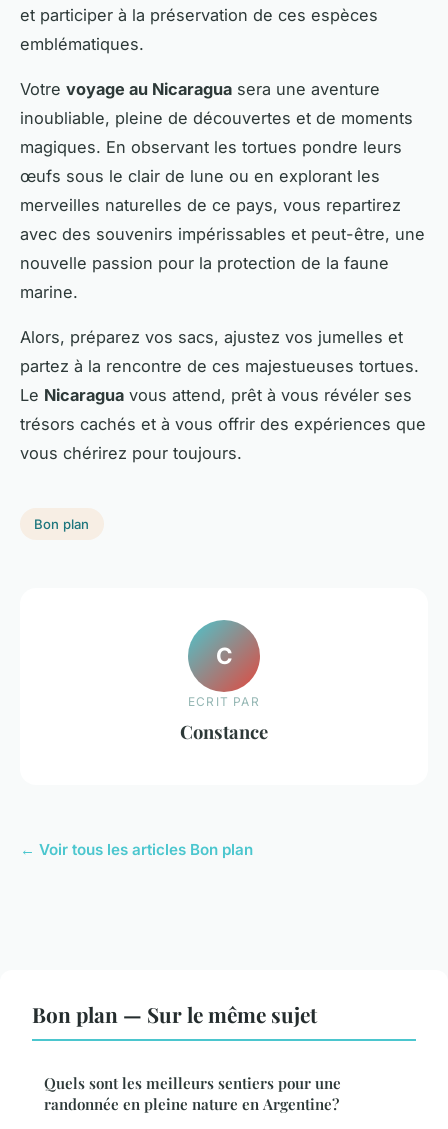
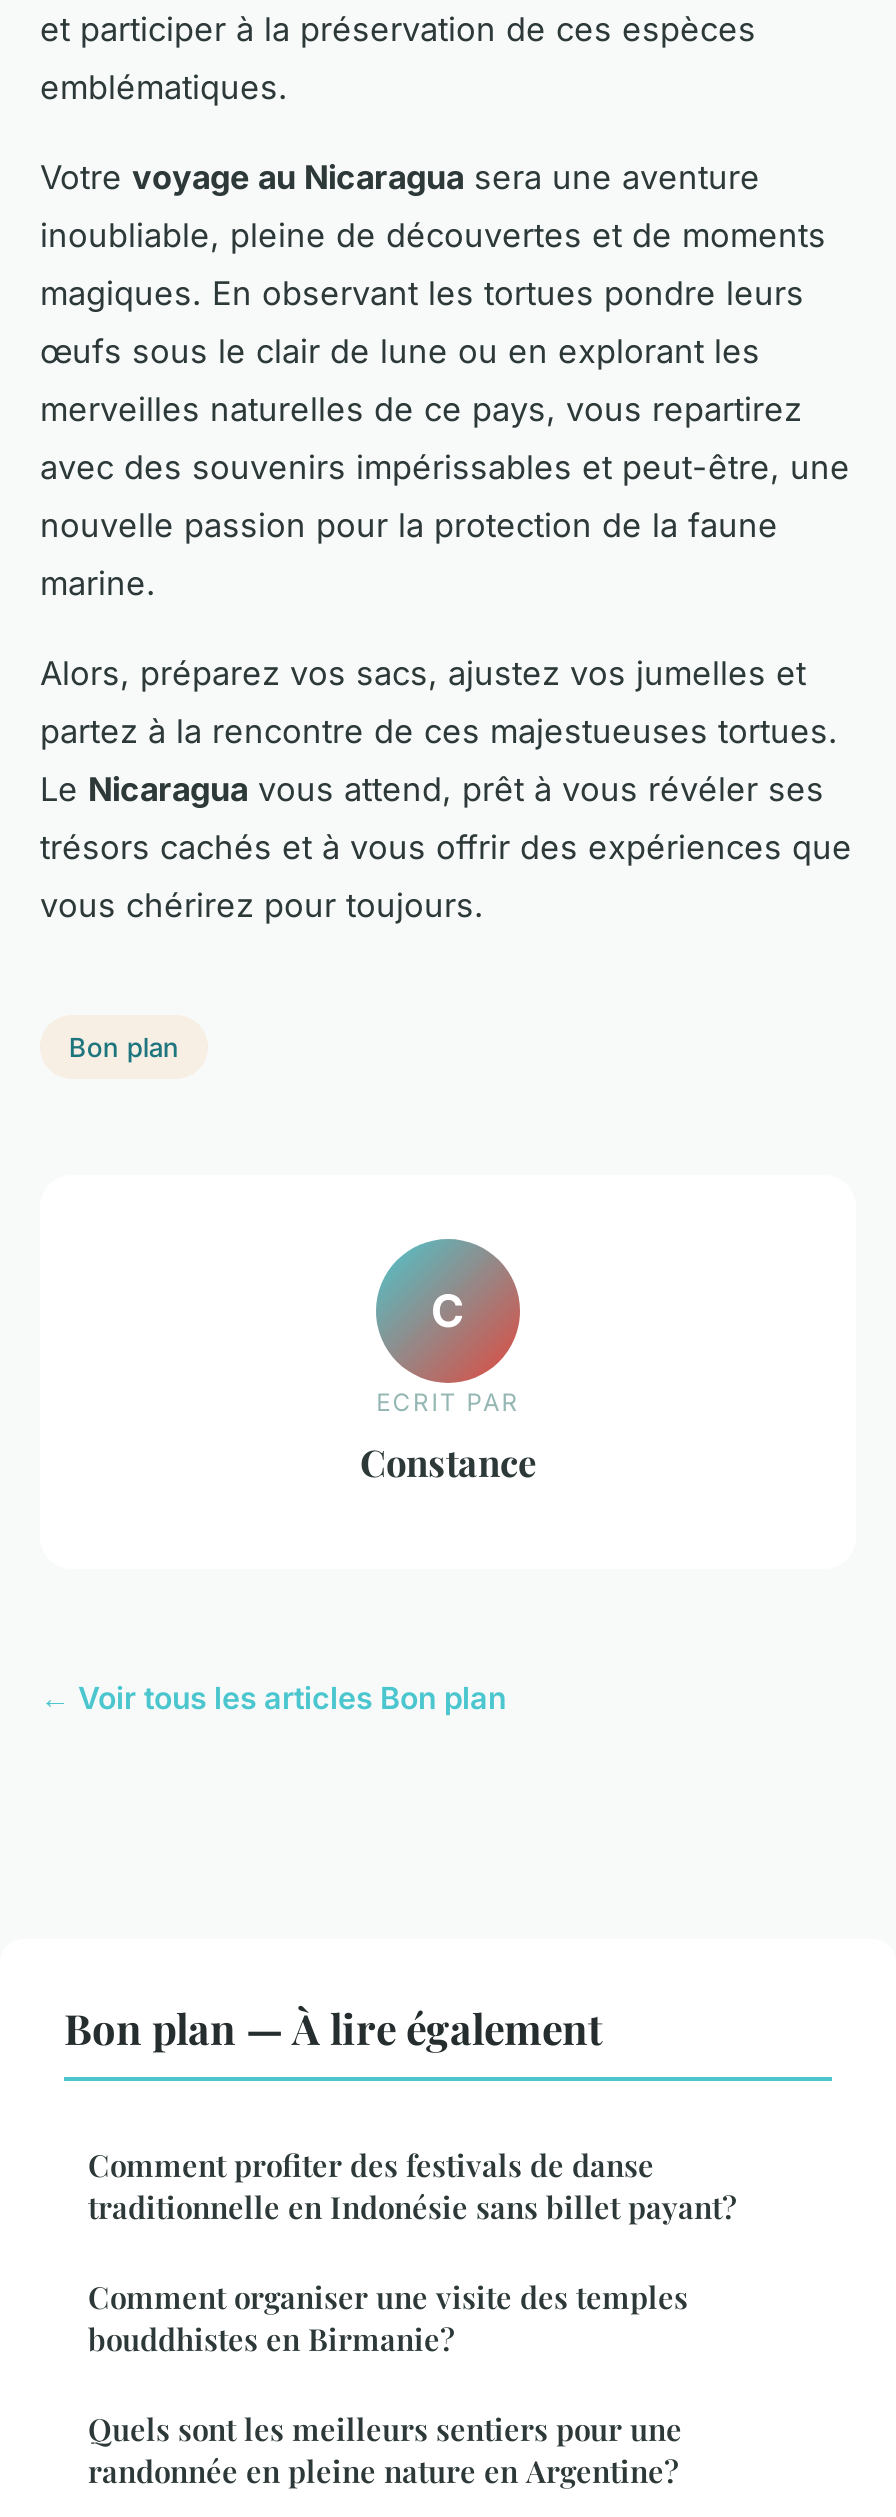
- Bon plan — Sur le même sujet
+ Bon plan — À lire également
+ Comment profiter des festivals de danse
+ traditionnelle en Indonésie sans billet payant?
+ Comment organiser une visite des temples
+ bouddhistes en Birmanie?
